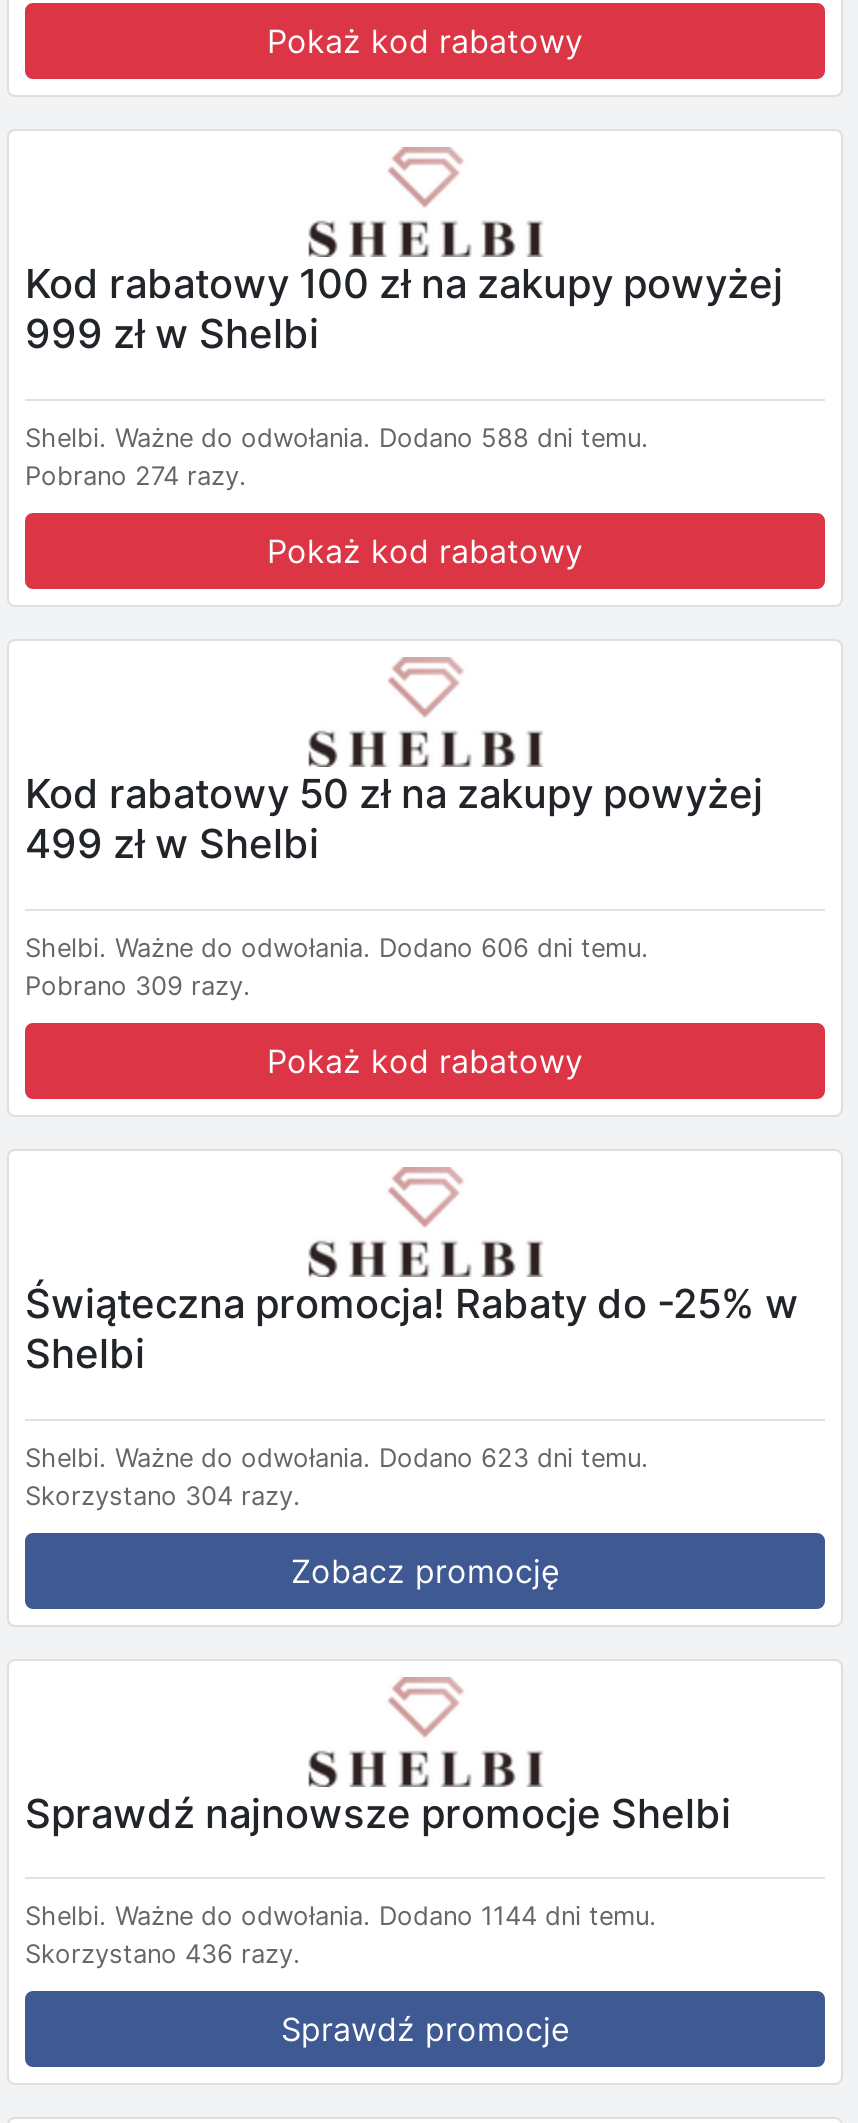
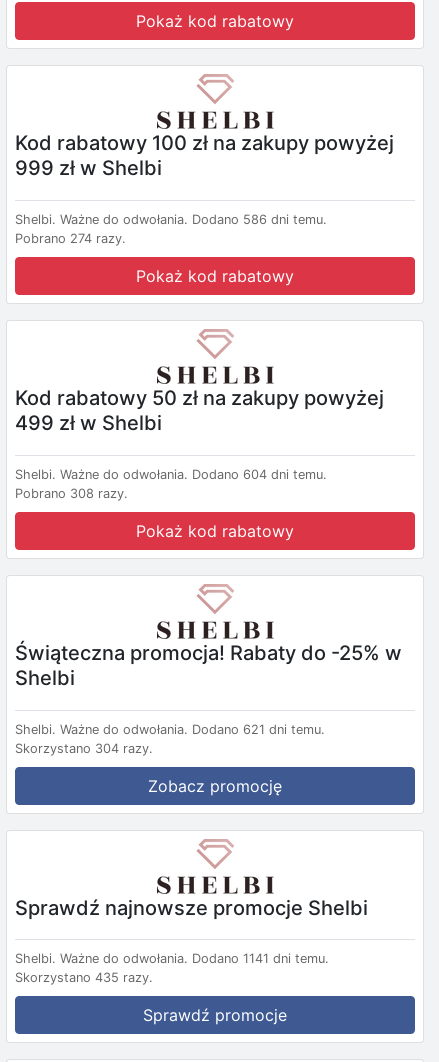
- Shelbi. Ważne do odwołania. Dodano 588 dni temu.
+ Shelbi. Ważne do odwołania. Dodano 586 dni temu.

- Shelbi. Ważne do odwołania. Dodano 606 dni temu.
+ Shelbi. Ważne do odwołania. Dodano 604 dni temu.

- Pobrano 309 razy.
+ Pobrano 308 razy.

- Shelbi. Ważne do odwołania. Dodano 623 dni temu.
+ Shelbi. Ważne do odwołania. Dodano 621 dni temu.

- Shelbi. Ważne do odwołania. Dodano 1144 dni temu.
+ Shelbi. Ważne do odwołania. Dodano 1141 dni temu.

- Skorzystano 436 razy.
+ Skorzystano 435 razy.
